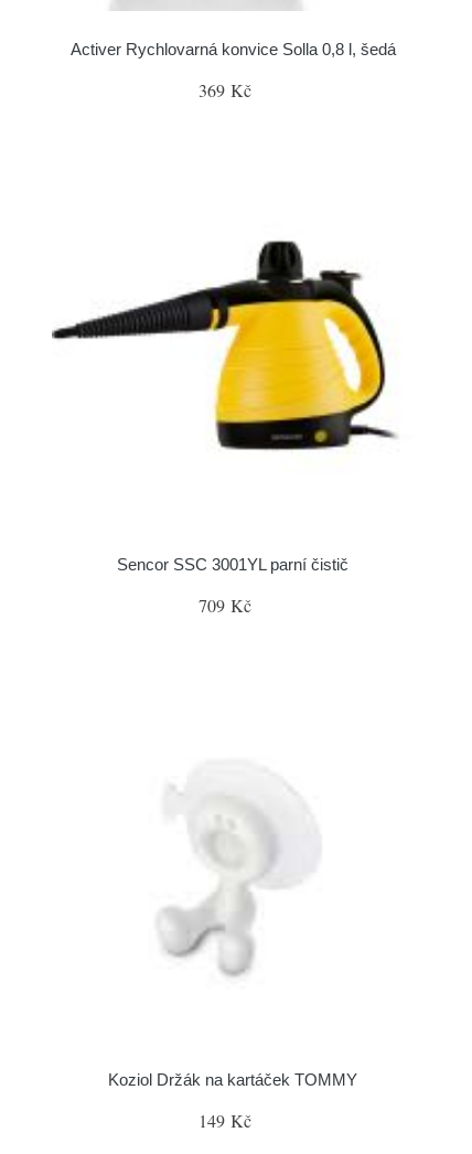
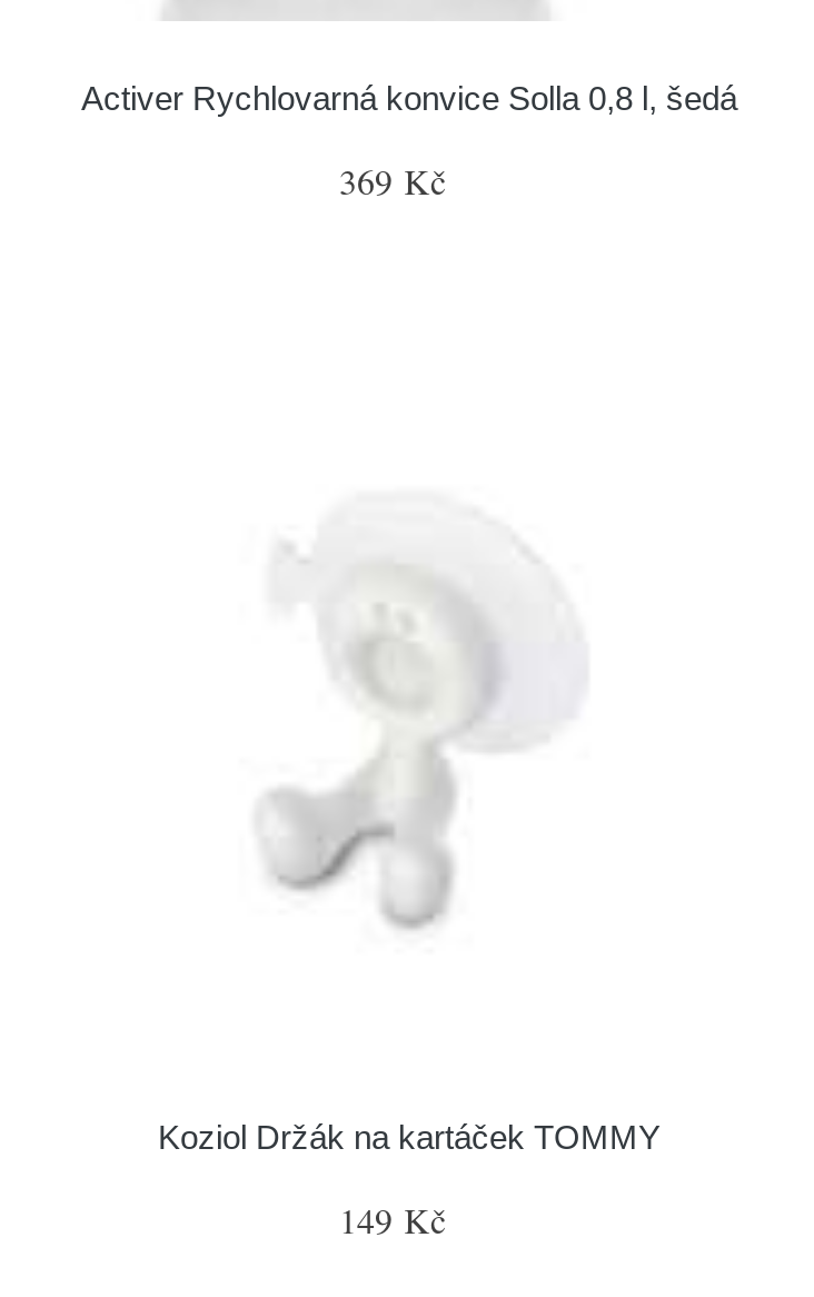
- [image]

- Sencor SSC 3001YL parní čistič
- 709 Kč
